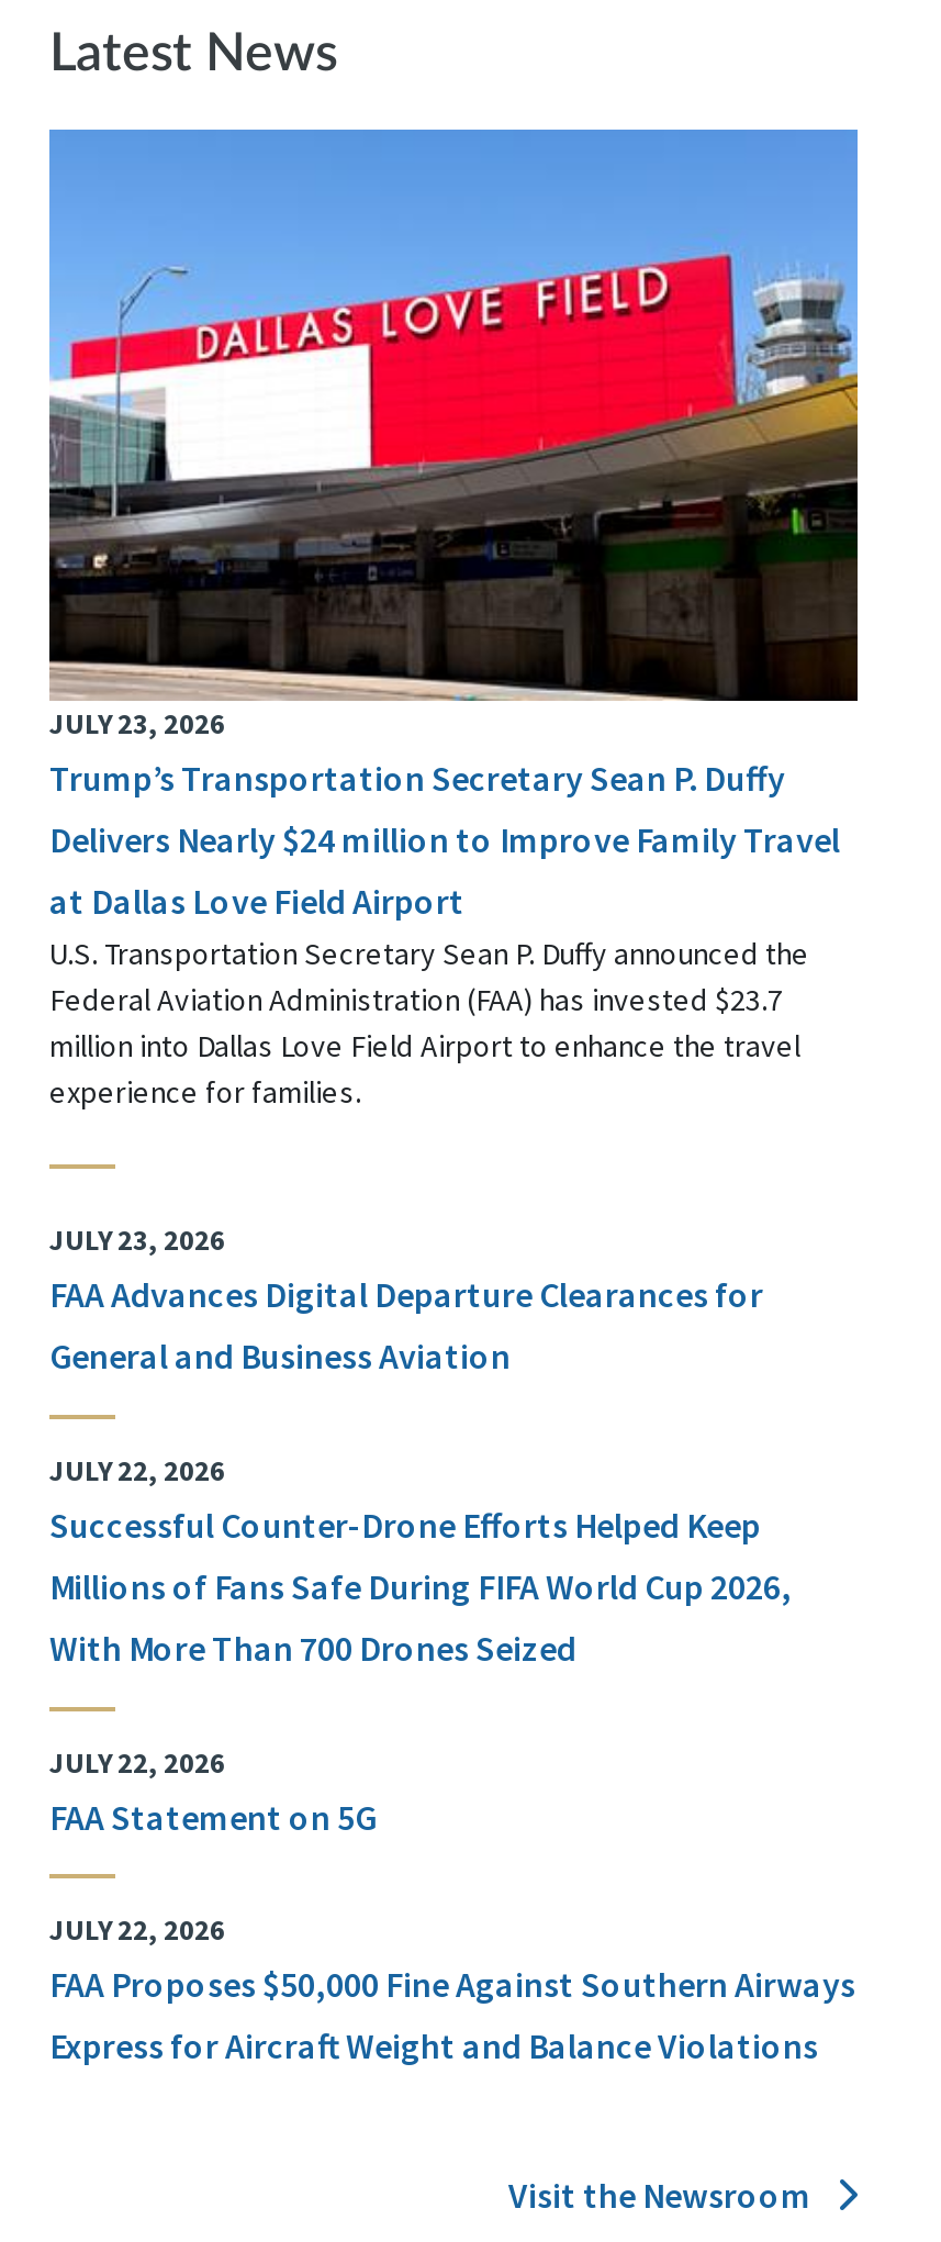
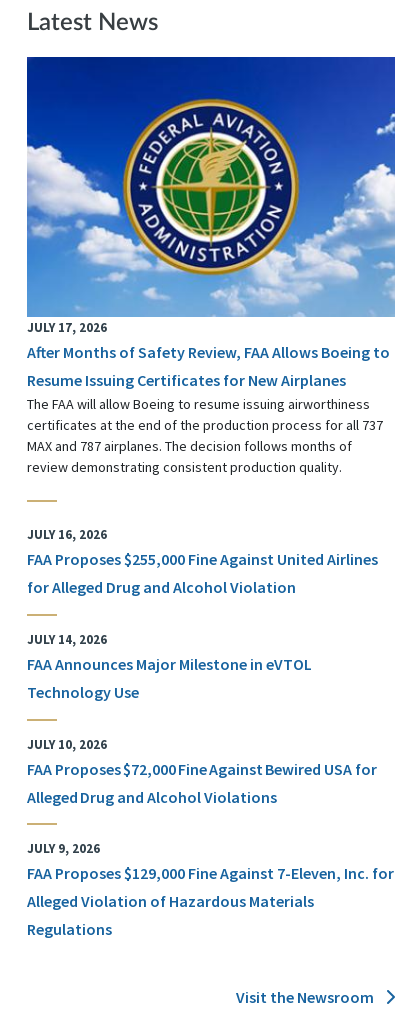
- [image]
- JULY 23, 2026
- Trump’s Transportation Secretary Sean P. Duffy
- Delivers Nearly $24 million to Improve Family Travel
- at Dallas Love Field Airport
- U.S. Transportation Secretary Sean P. Duffy announced the
- Federal Aviation Administration (FAA) has invested $23.7
- million into Dallas Love Field Airport to enhance the travel
- experience for families.
+ [image]
+ JULY 17, 2026
+ After Months of Safety Review, FAA Allows Boeing to
+ Resume Issuing Certificates for New Airplanes
+ The FAA will allow Boeing to resume issuing airworthiness
+ certificates at the end of the production process for all 737
+ MAX and 787 airplanes. The decision follows months of
+ review demonstrating consistent production quality.

- JULY 23, 2026
- FAA Advances Digital Departure Clearances for
- General and Business Aviation
+ JULY 16, 2026
+ FAA Proposes $255,000 Fine Against United Airlines
+ for Alleged Drug and Alcohol Violation

- JULY 22, 2026
- Successful Counter-Drone Efforts Helped Keep
- Millions of Fans Safe During FIFA World Cup 2026,
- With More Than 700 Drones Seized
+ JULY 14, 2026
+ FAA Announces Major Milestone in eVTOL
+ Technology Use

- JULY 22, 2026
- FAA Statement on 5G
+ JULY 10, 2026
+ FAA Proposes $72,000 Fine Against Bewired USA for
+ Alleged Drug and Alcohol Violations

- JULY 22, 2026
- FAA Proposes $50,000 Fine Against Southern Airways
- Express for Aircraft Weight and Balance Violations
+ JULY 9, 2026
+ FAA Proposes $129,000 Fine Against 7-Eleven, Inc. for
+ Alleged Violation of Hazardous Materials
+ Regulations
